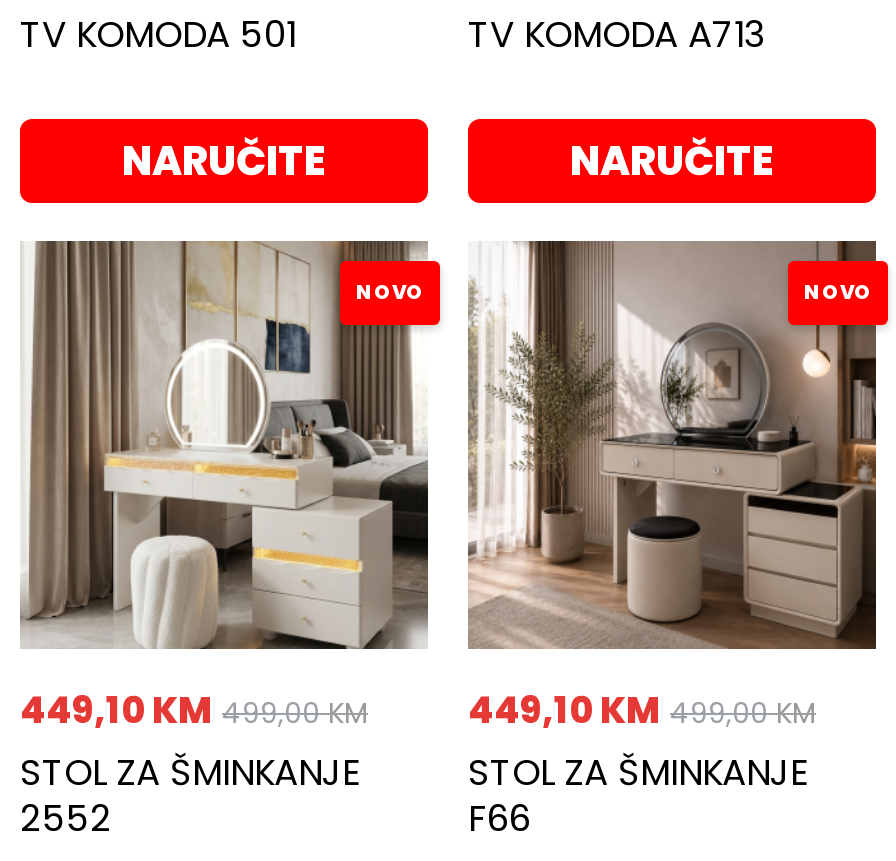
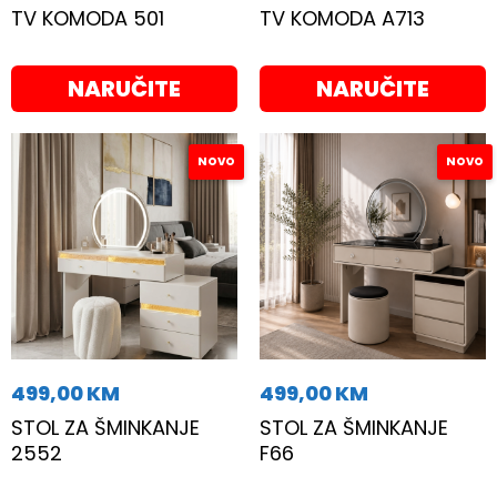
- 449,10 KM 499,00KM
+ 499,00KM

- 449,10 KM 499,00KM
+ 499,00KM
